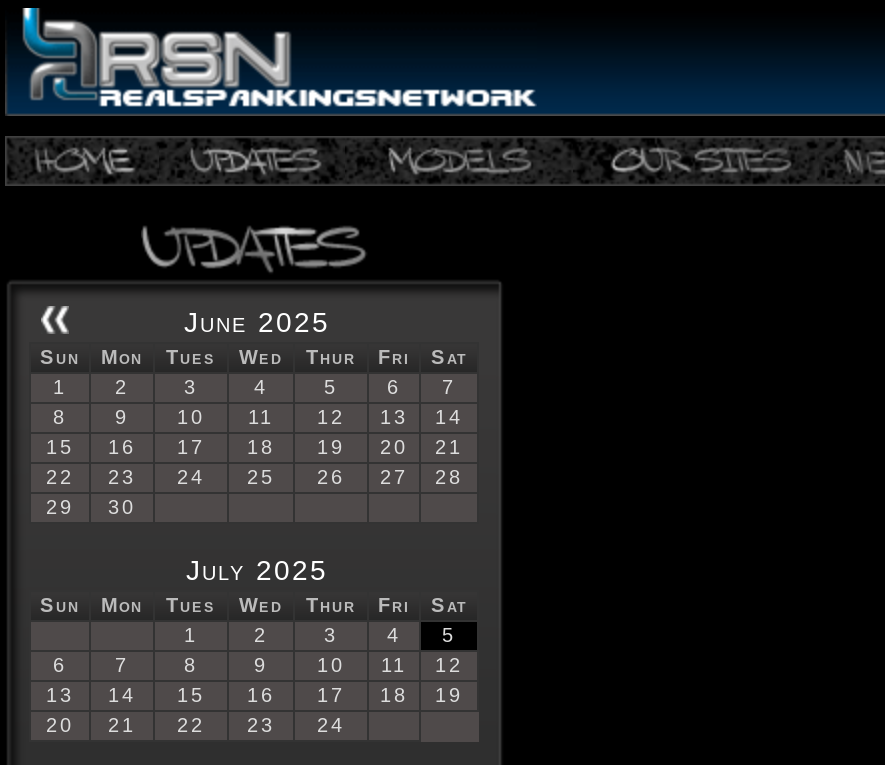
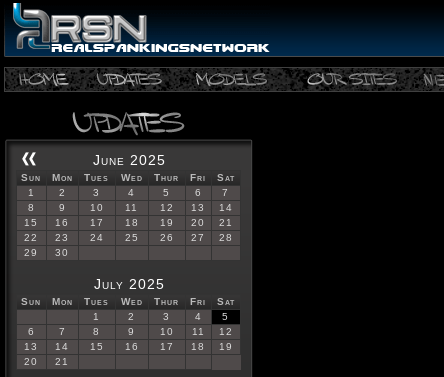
- 22
- 23
- 24
